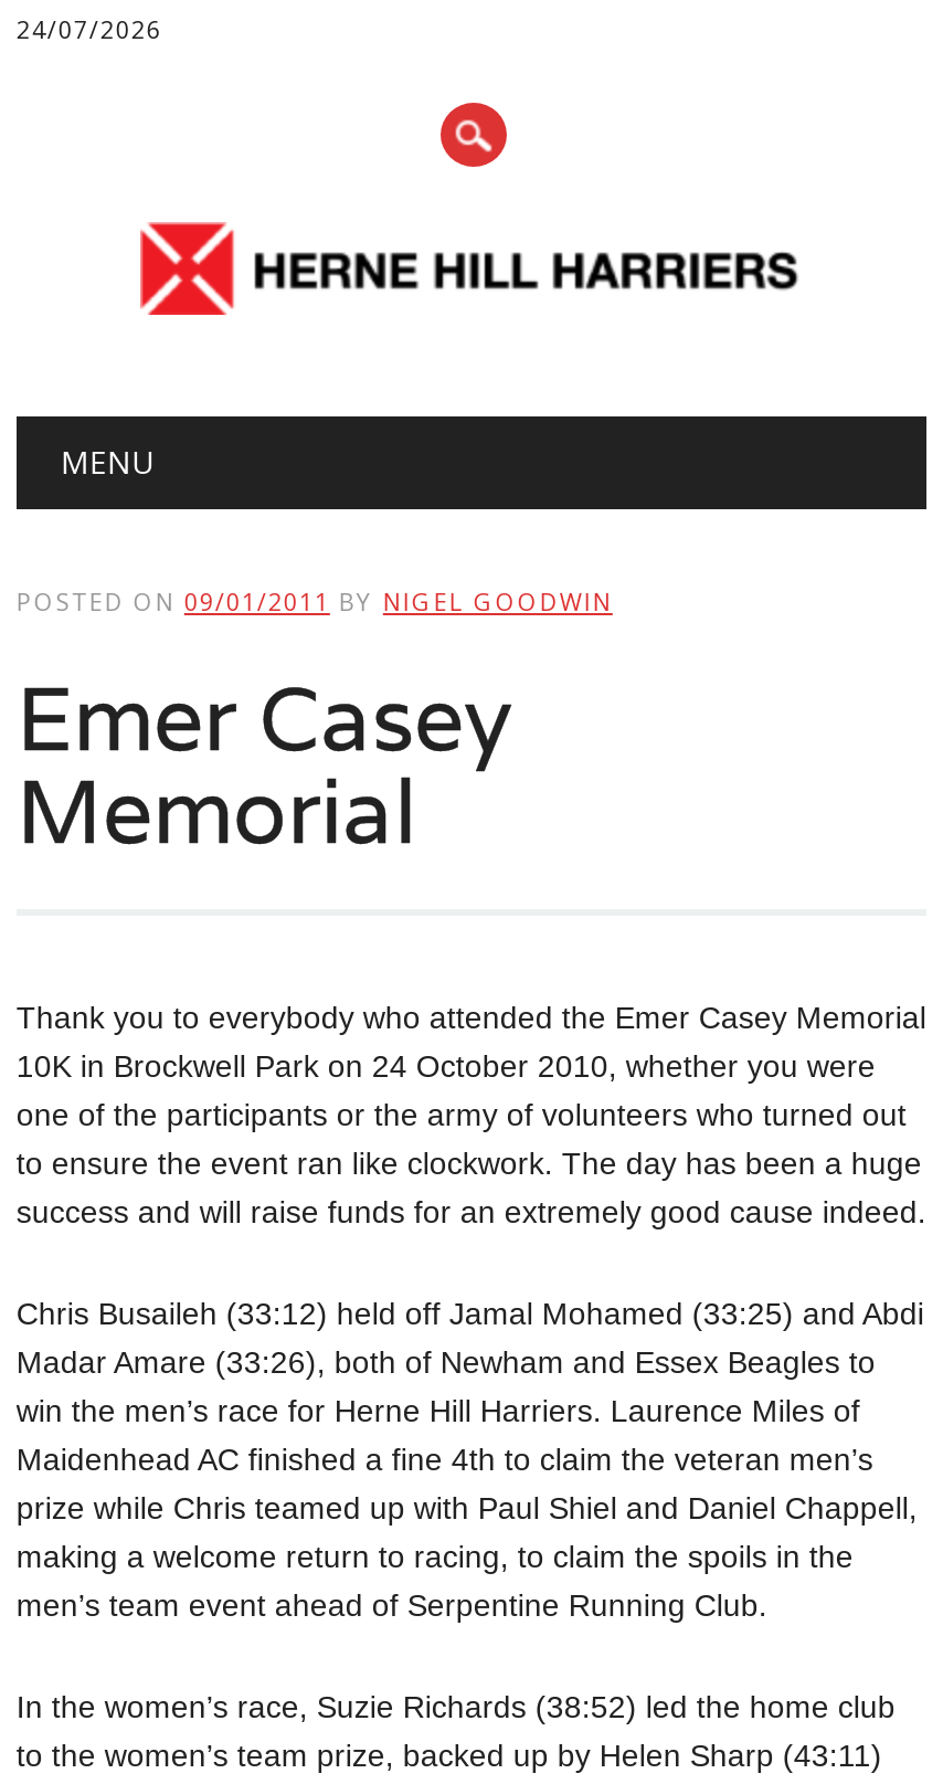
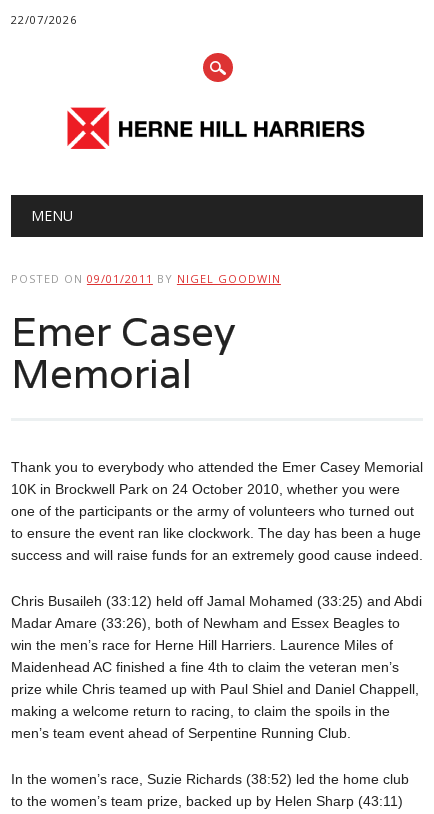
- 24/07/2026
+ 22/07/2026
